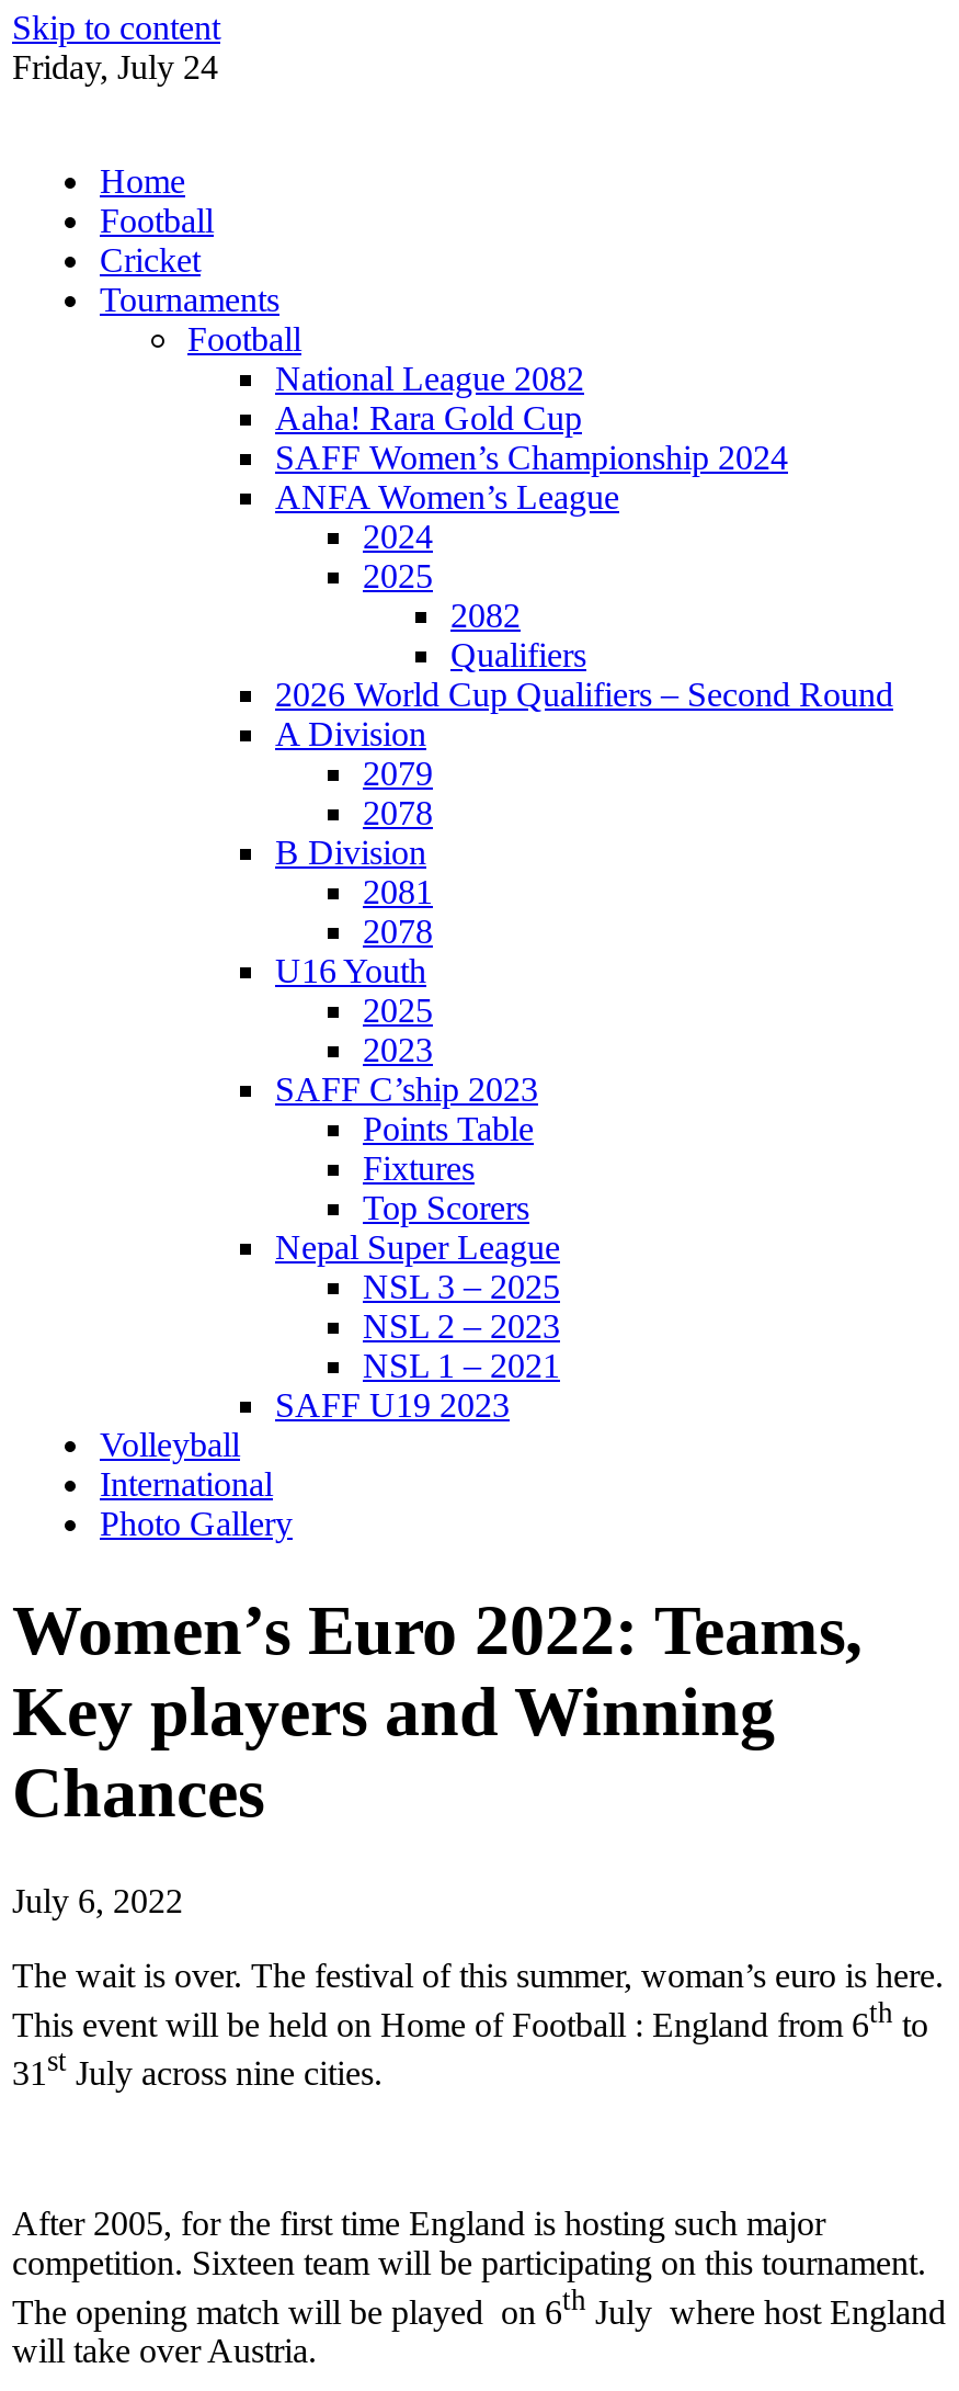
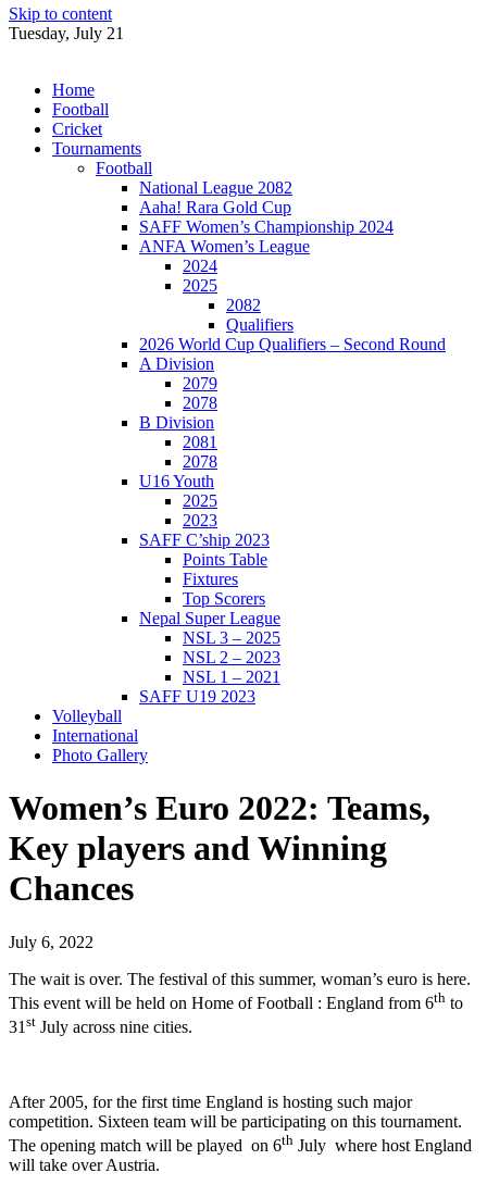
- Friday, July 24
+ Tuesday, July 21
